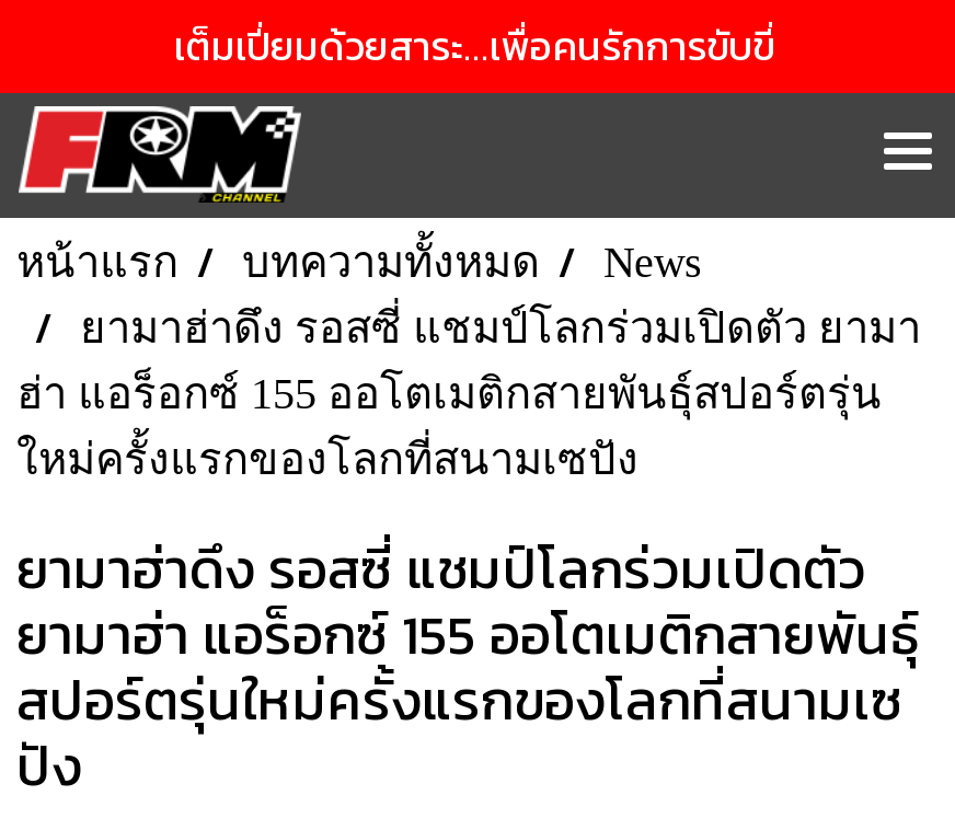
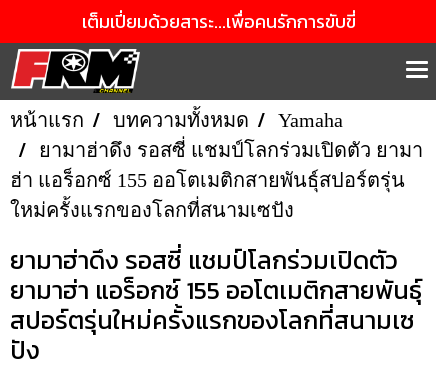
- News
+ Yamaha
